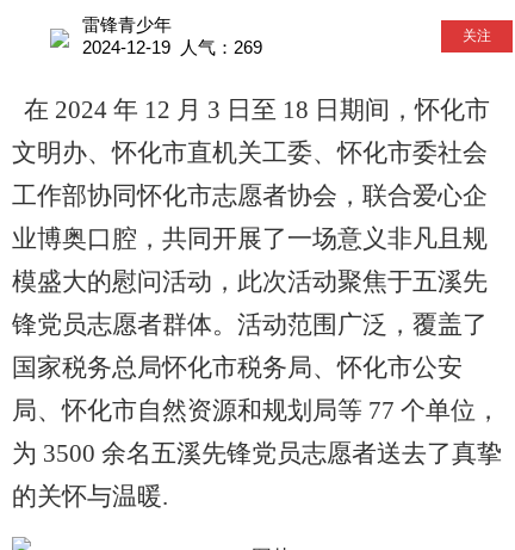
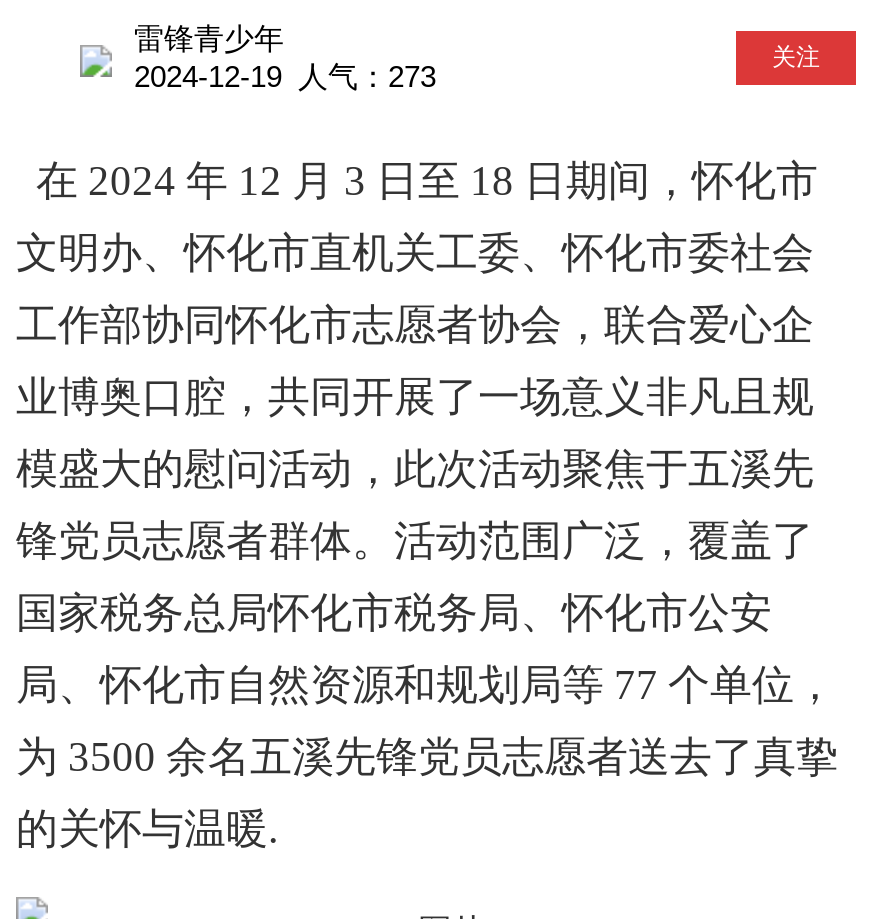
- 2024-12-19 人气：269
+ 2024-12-19 人气：273
